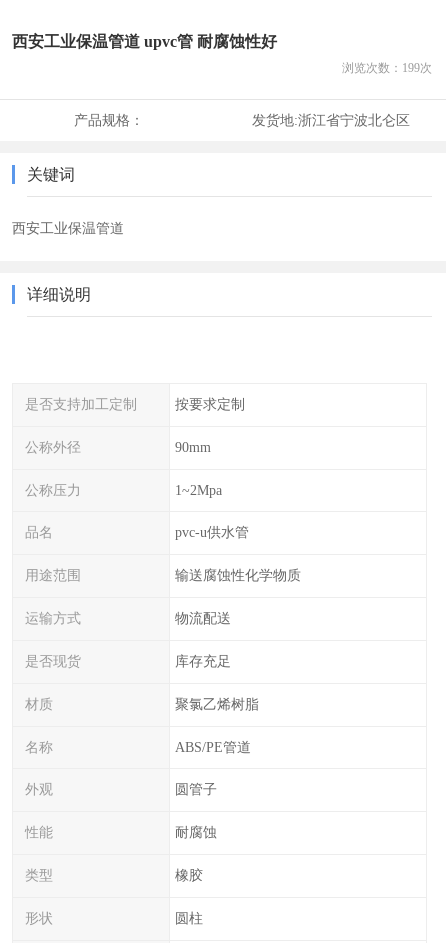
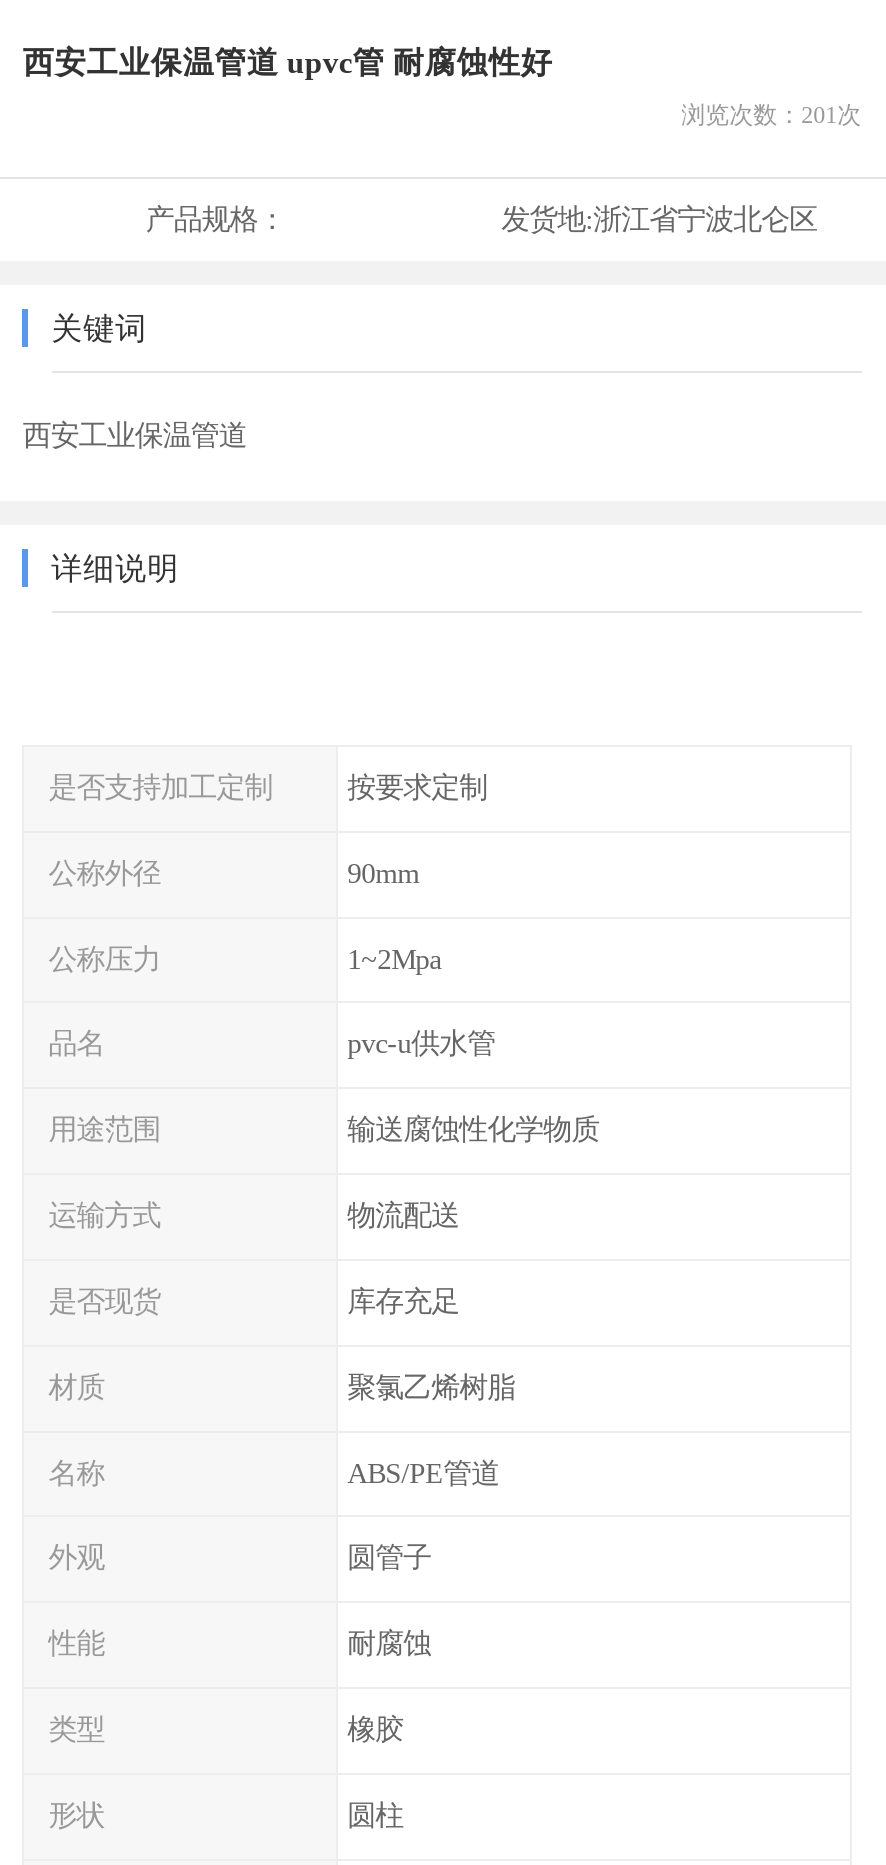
- 浏览次数：199次
+ 浏览次数：201次
